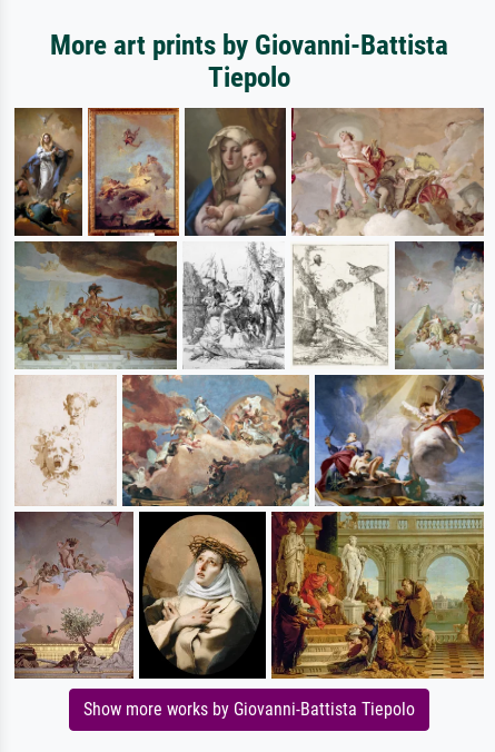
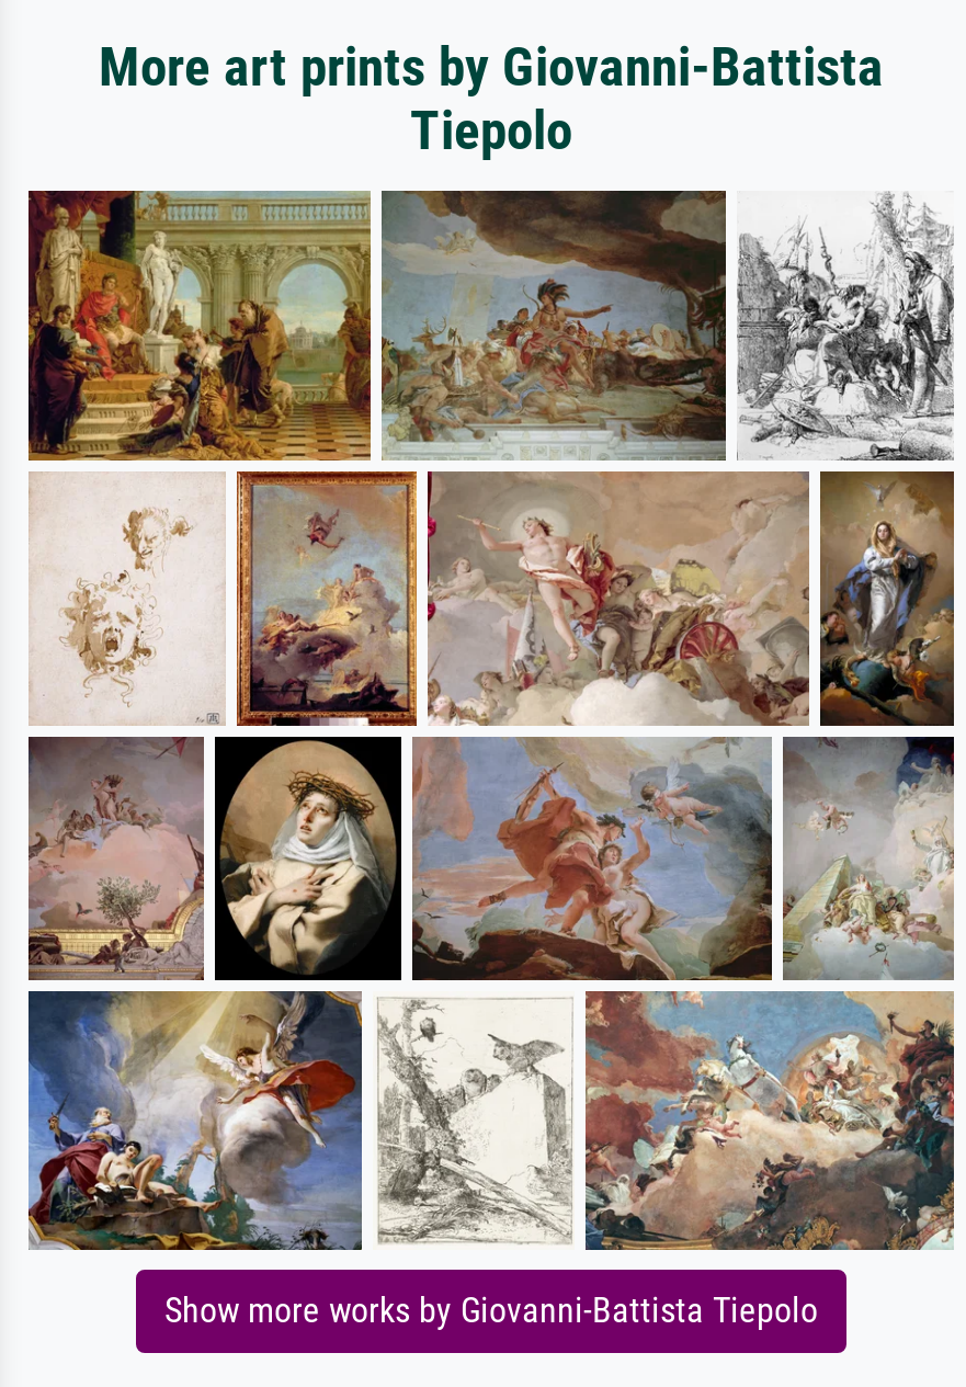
- [image]
+ [image]
